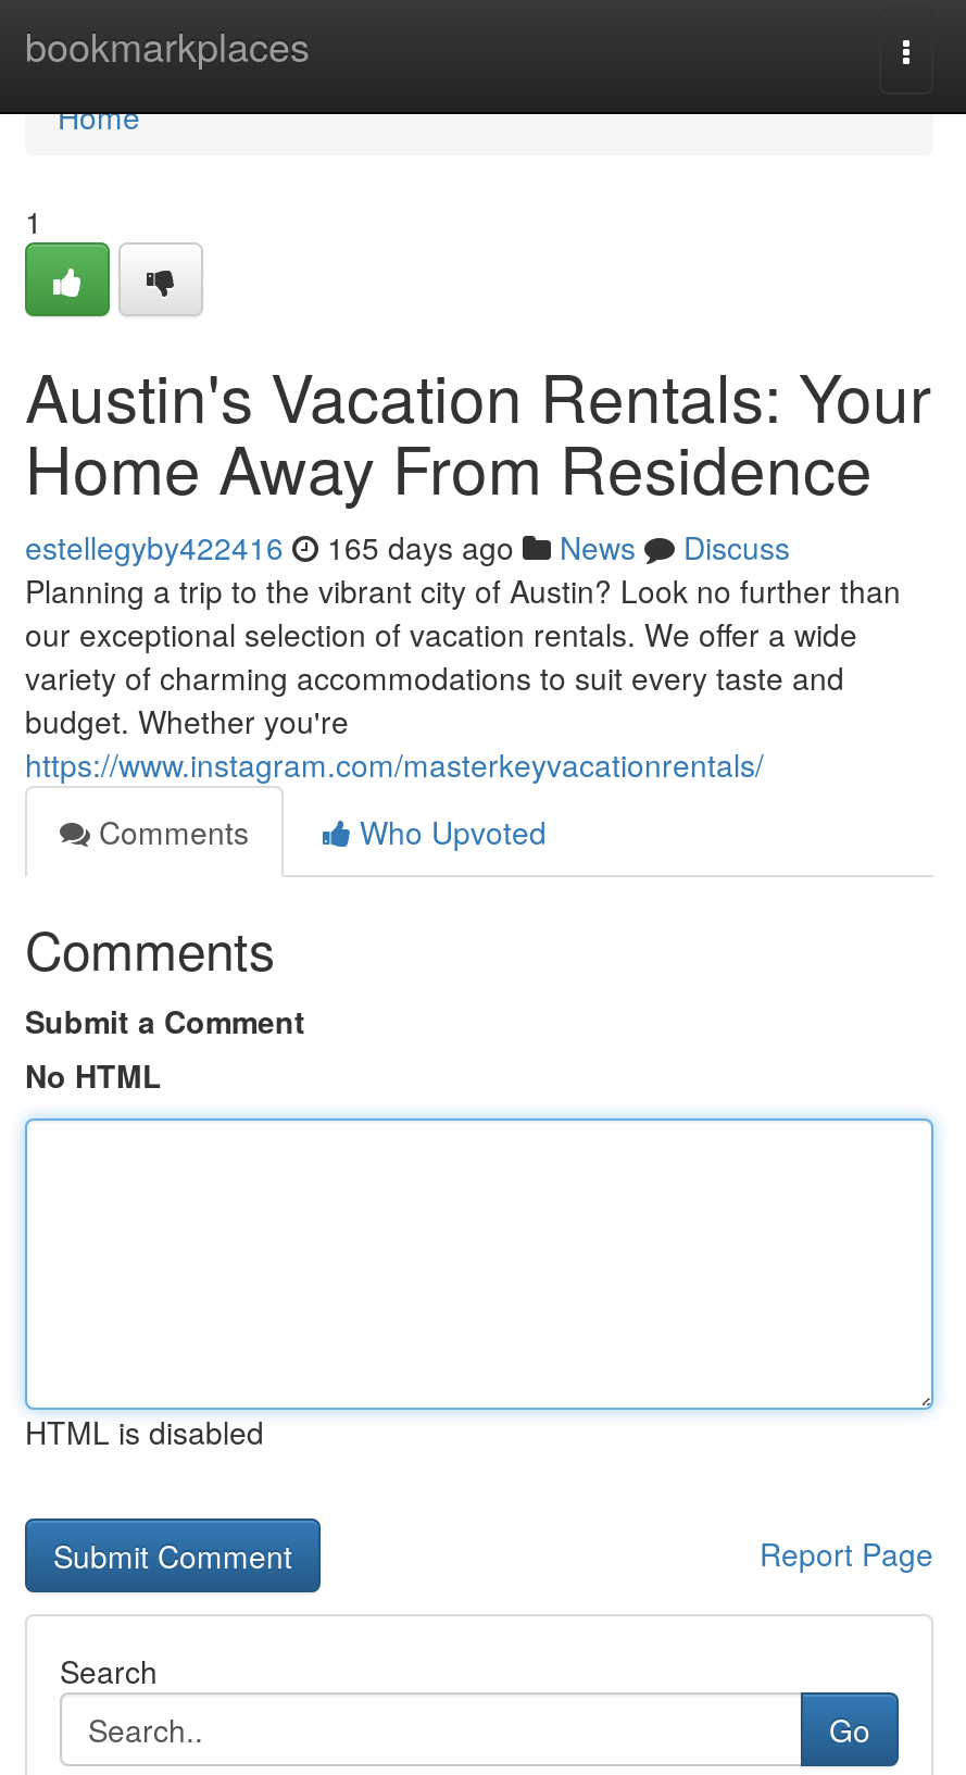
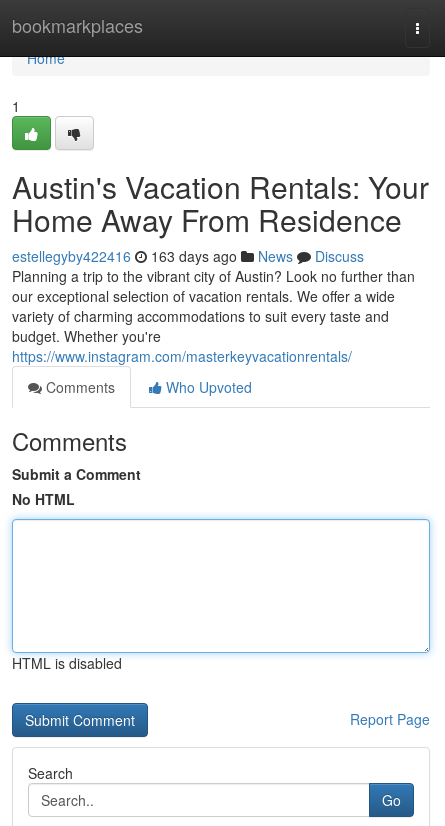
- estellegyby422416 165 days ago News Discuss
+ estellegyby422416 163 days ago News Discuss
